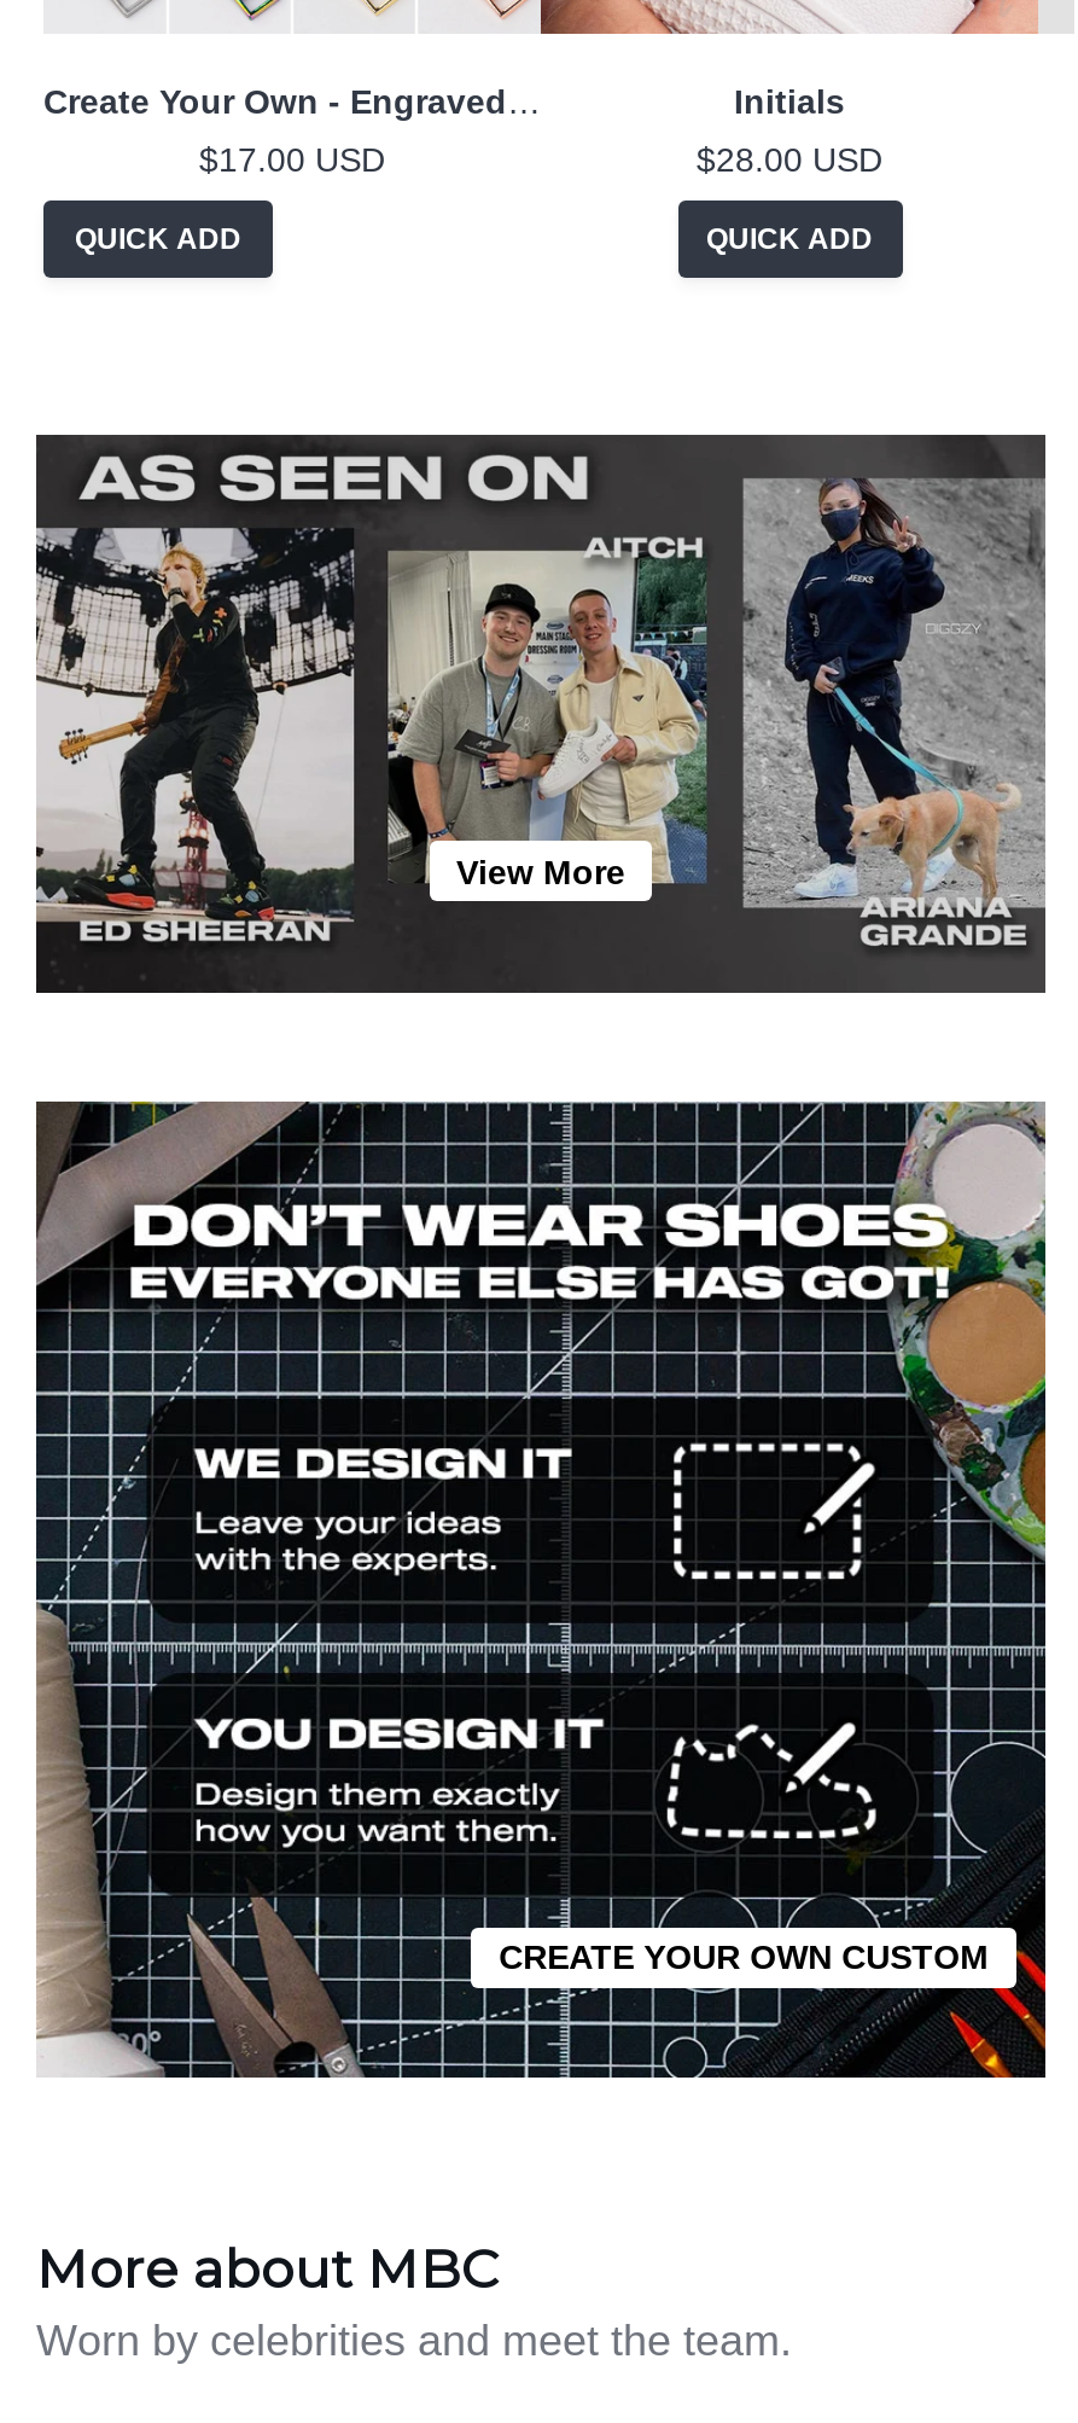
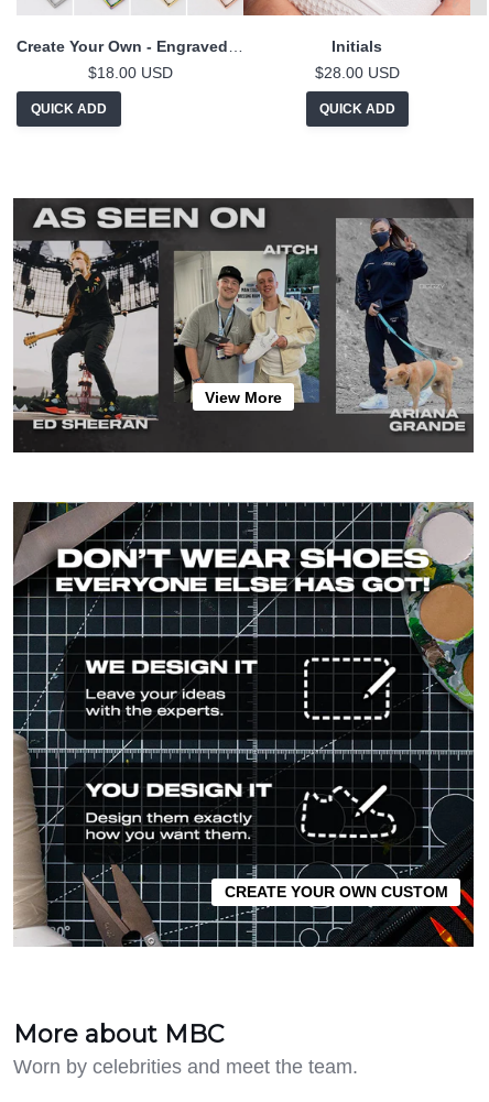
- $17.00 USD
+ $18.00 USD
